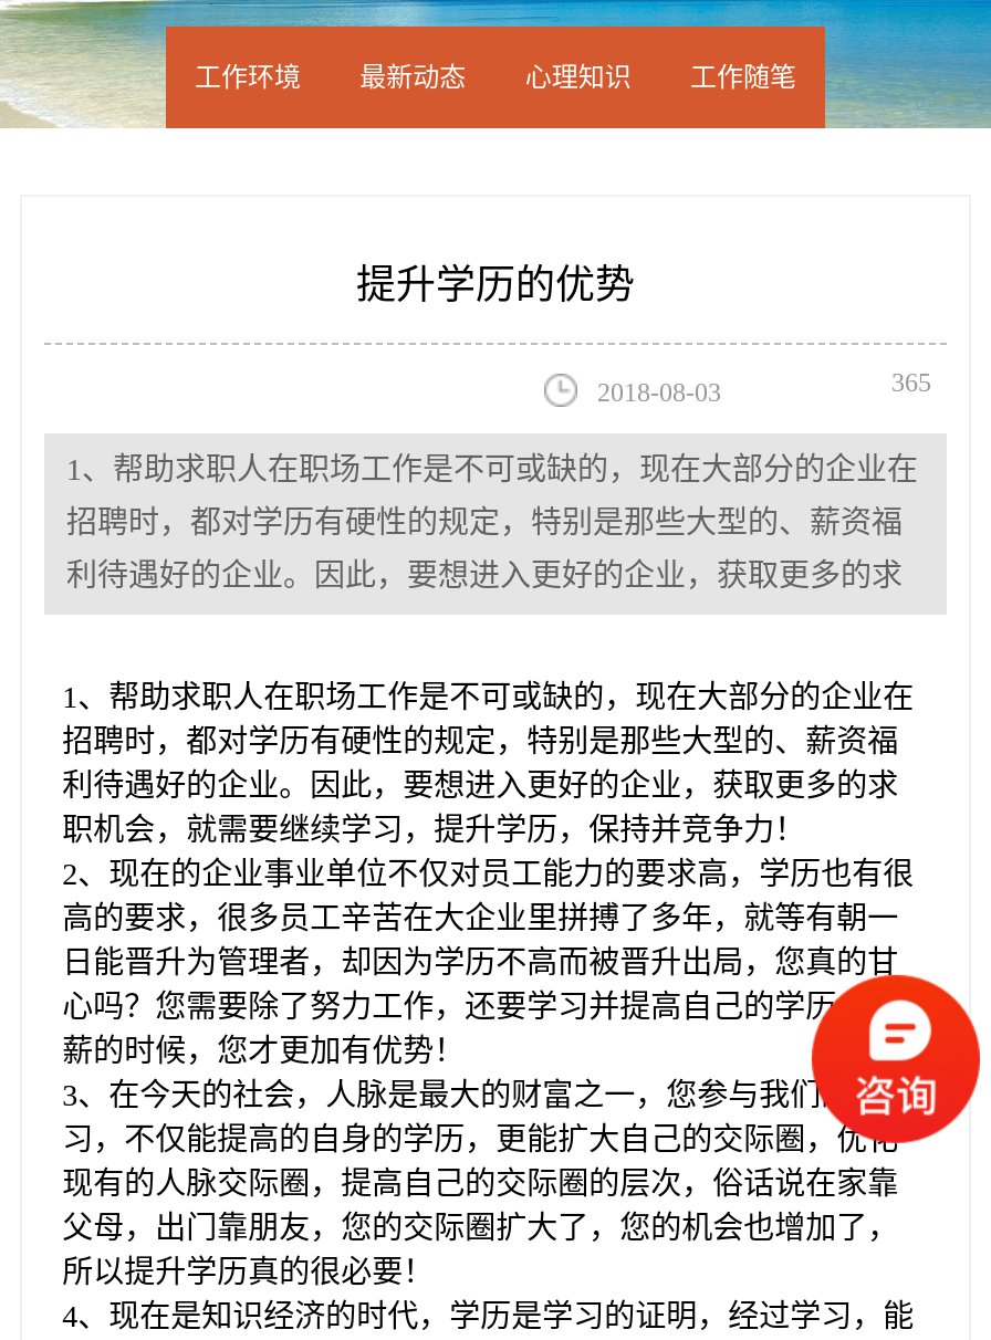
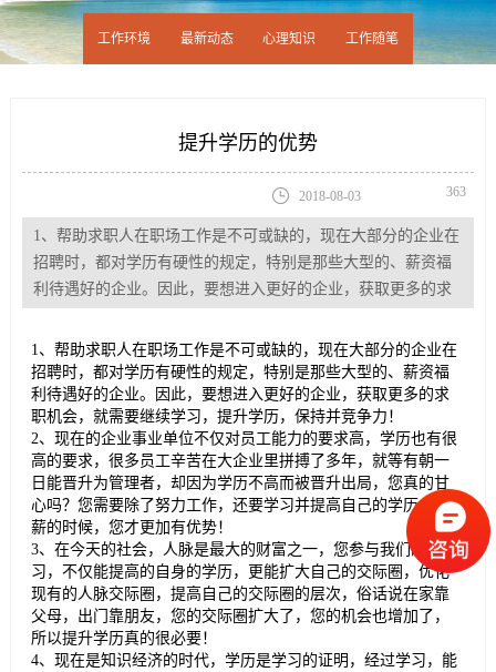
- 365
+ 363
